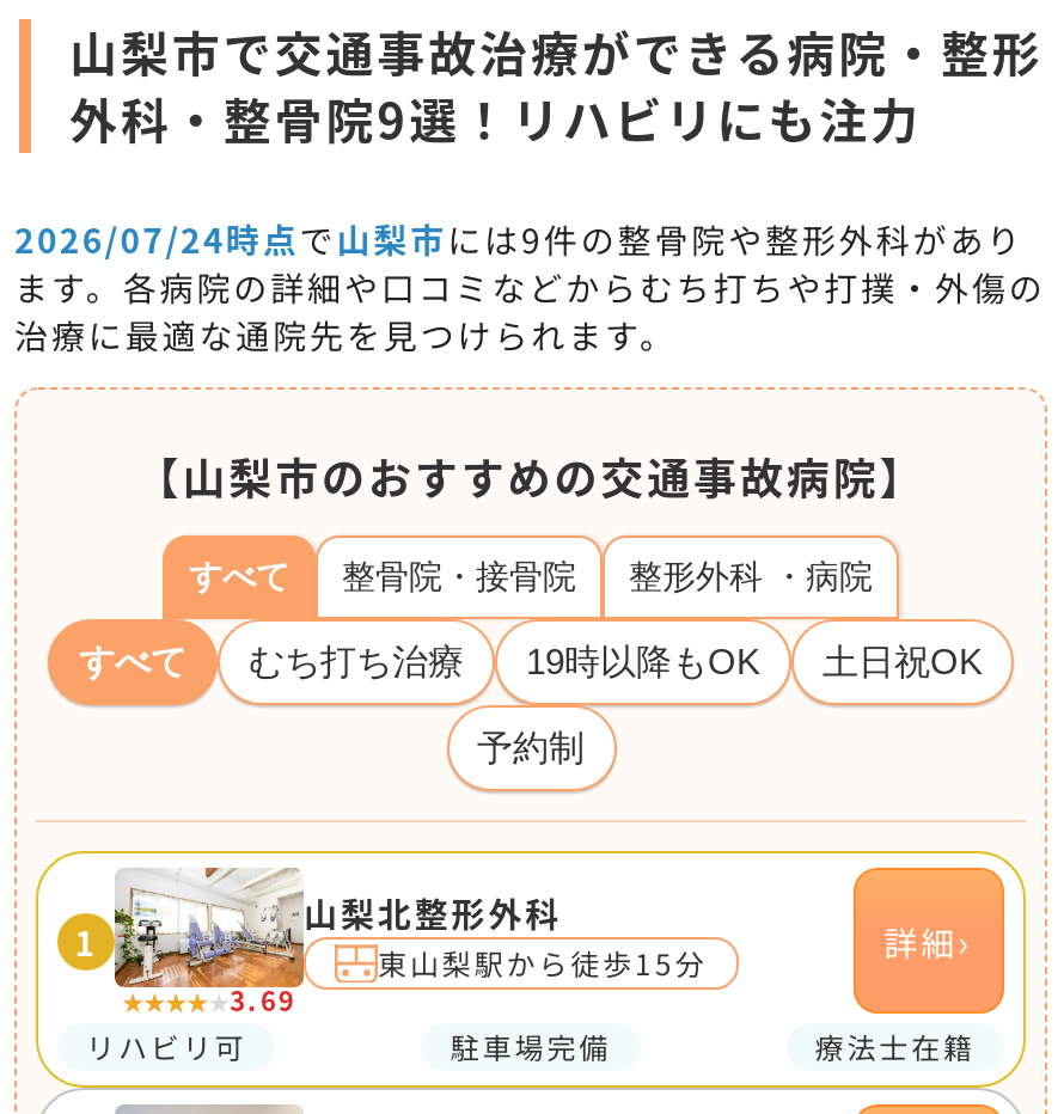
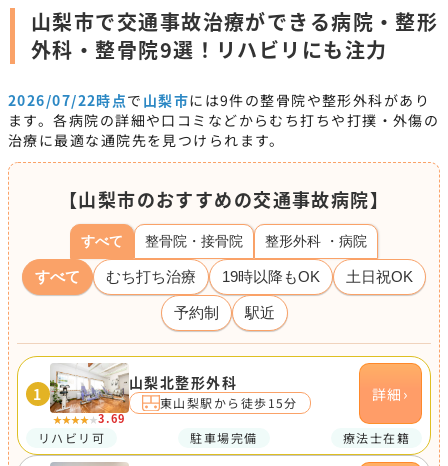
- 2026/07/24時点で山梨市には9件の整骨院や整形外科があり
+ 2026/07/22時点で山梨市には9件の整骨院や整形外科があり

+ 駅近
